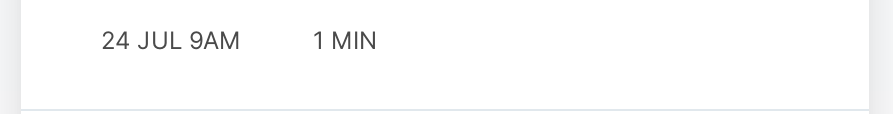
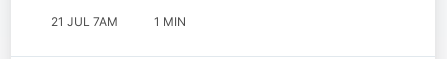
- 24 JUL 9AM
+ 21 JUL 7AM
